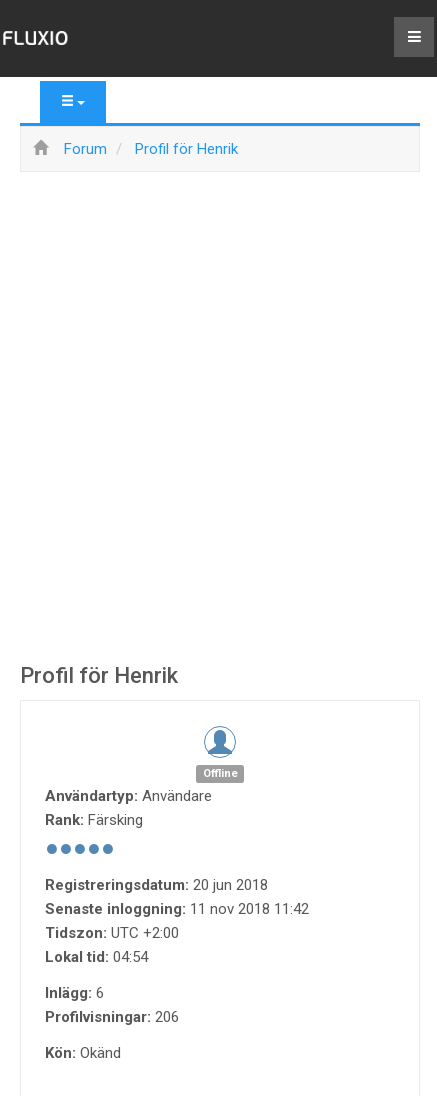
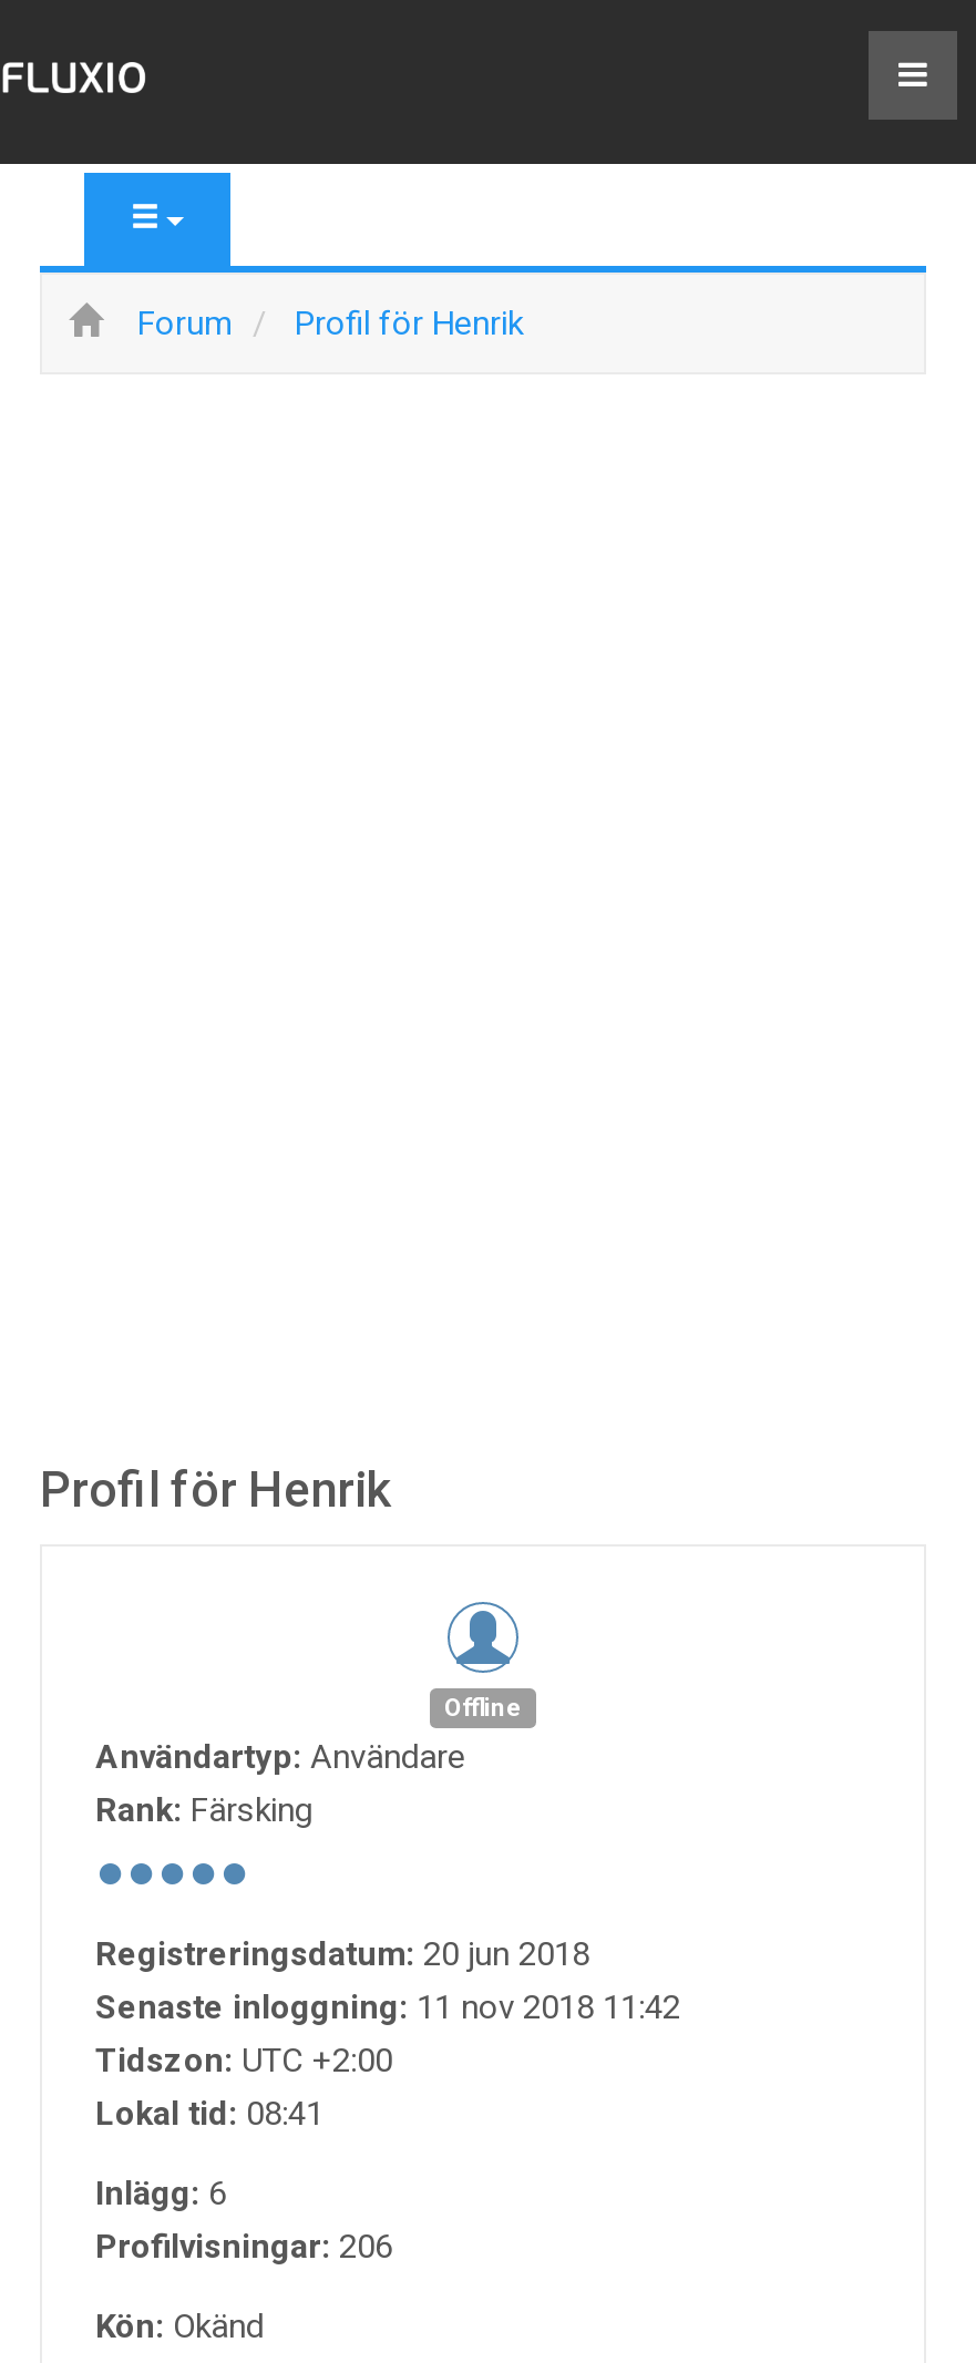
- Lokal tid: 04:54
+ Lokal tid: 08:41
